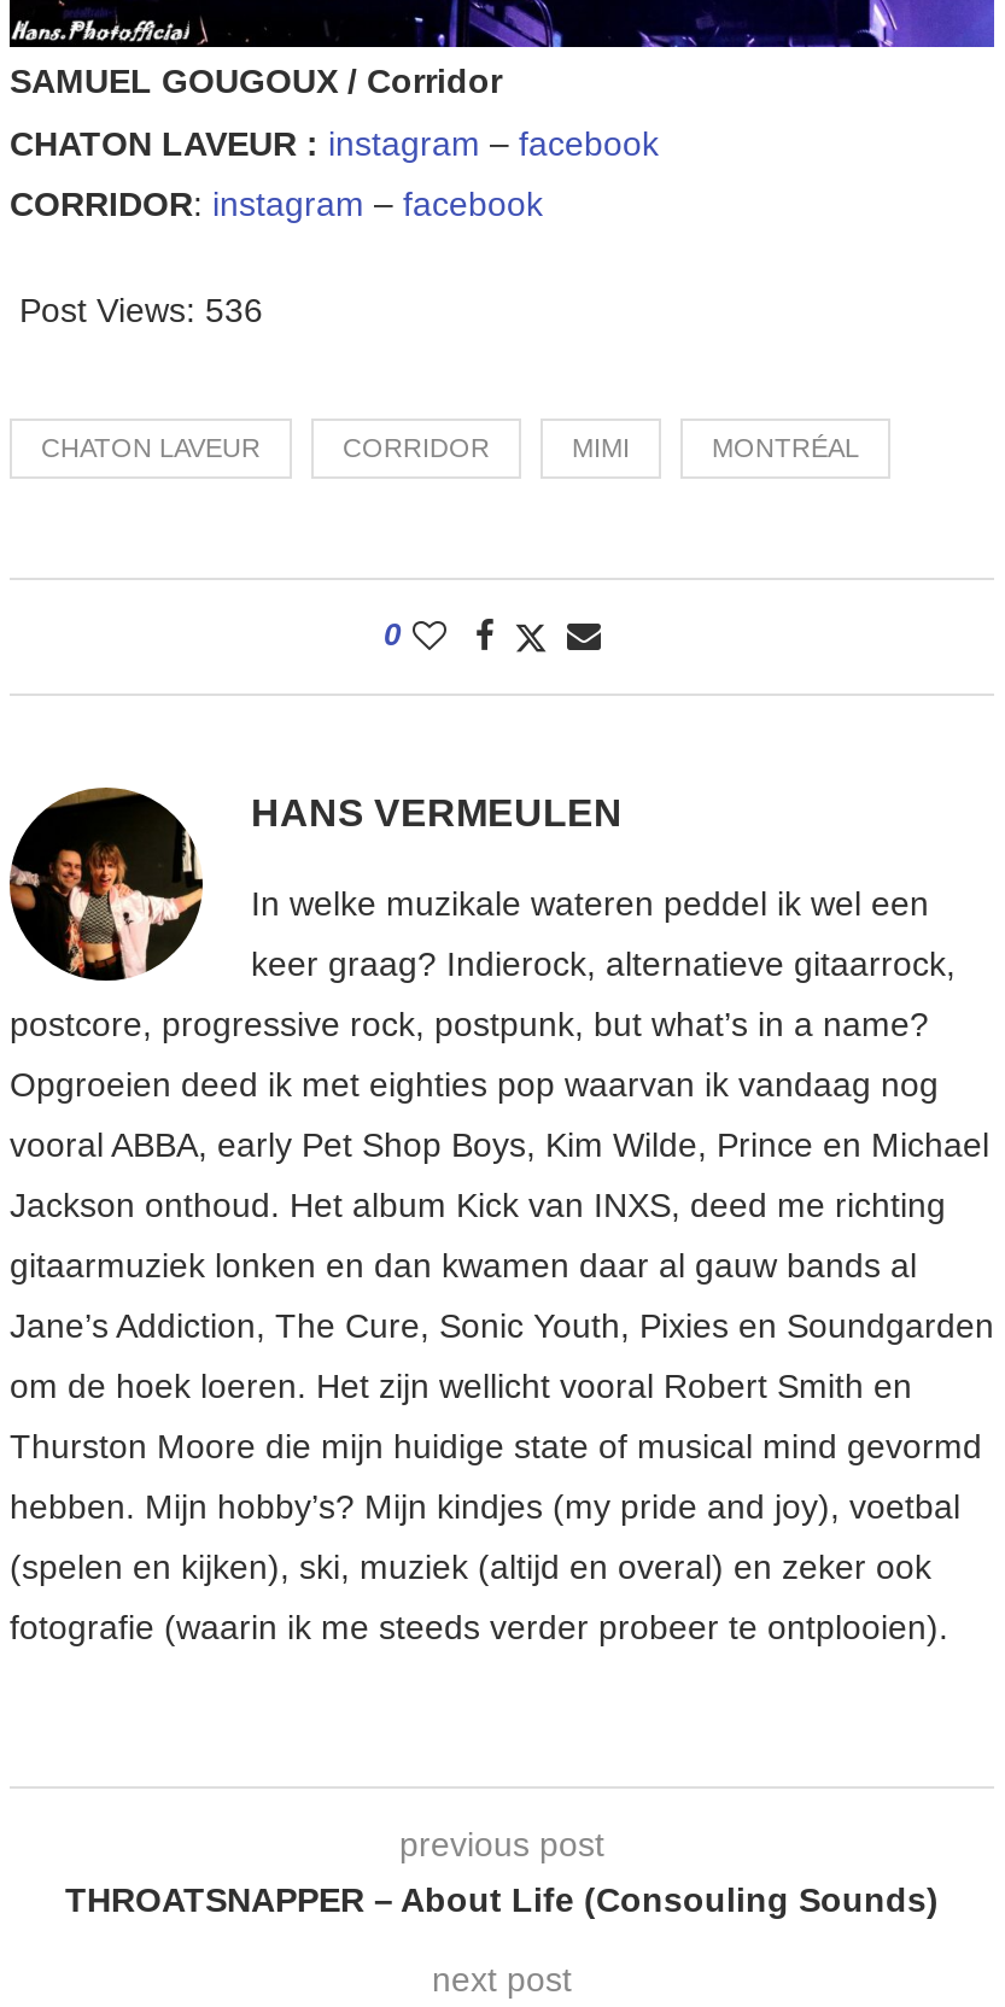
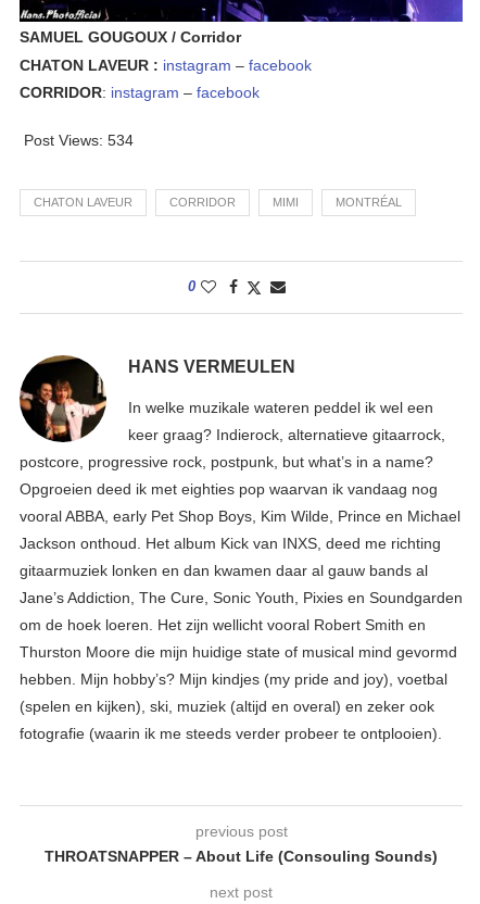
- Post Views: 536
+ Post Views: 534
